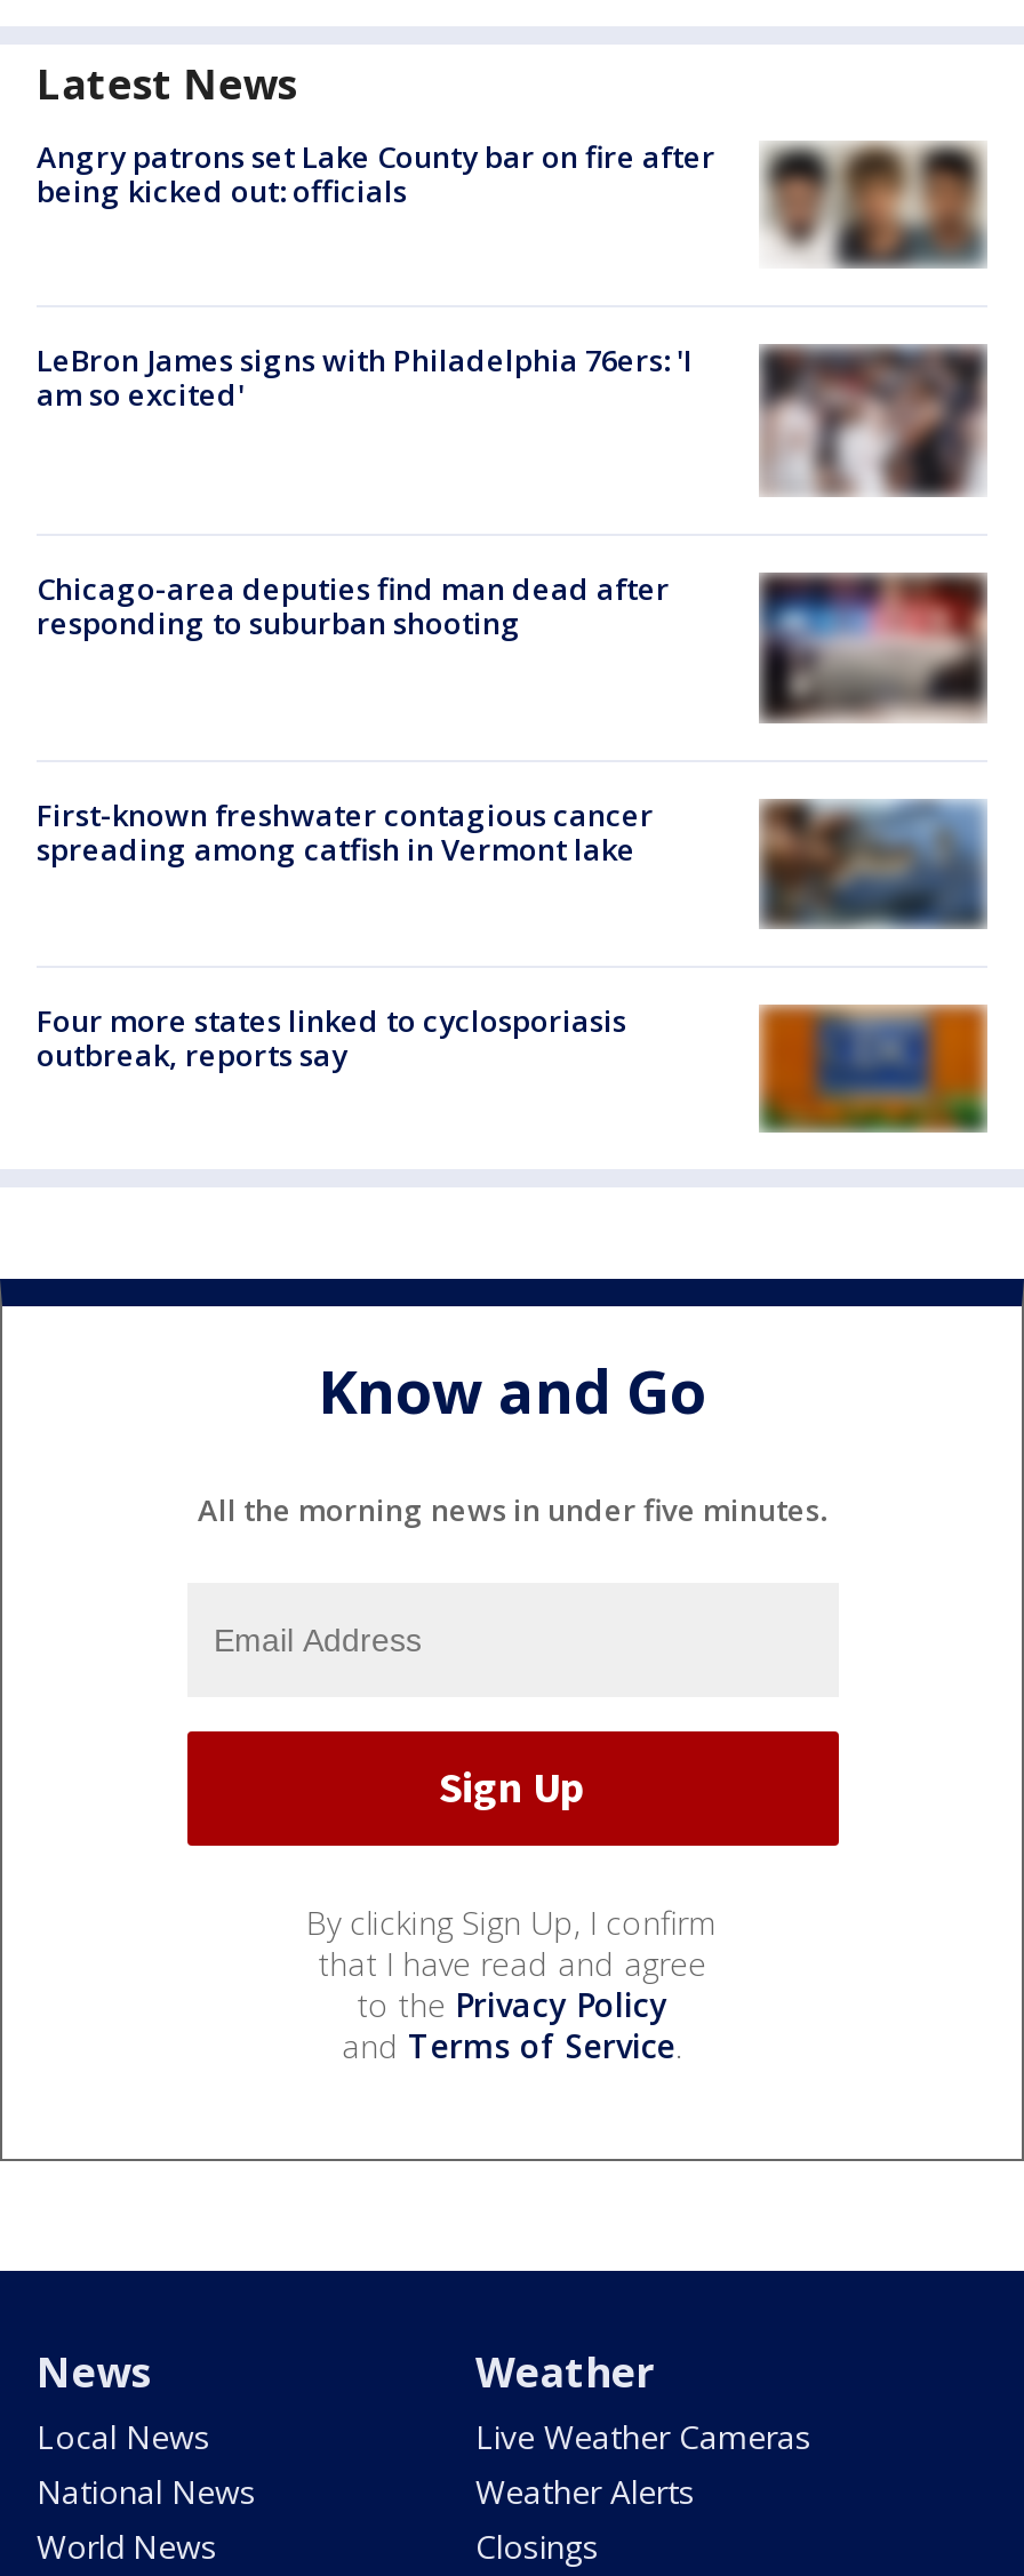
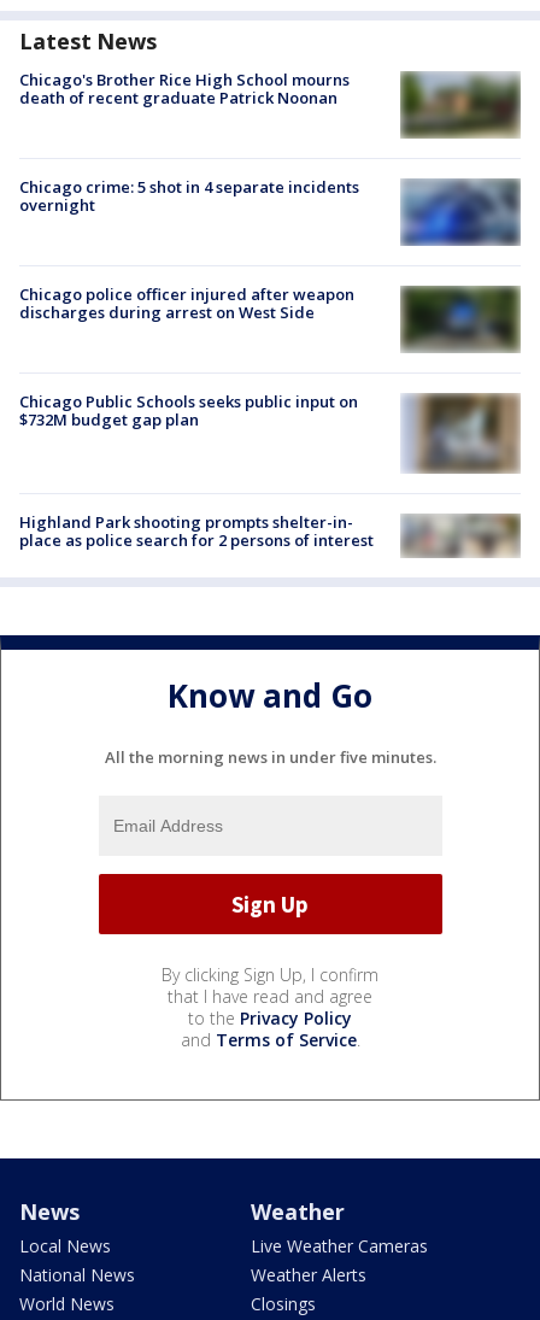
- Angry patrons set Lake County bar on fire after
- being kicked out: officials
+ Chicago's Brother Rice High School mourns
+ death of recent graduate Patrick Noonan

- [image]
+ [image]

- [image]
- LeBron James signs with Philadelphia 76ers: 'I
- am so excited'
+ [image]
+ Chicago crime: 5 shot in 4 separate incidents
+ overnight

- [image]
- Chicago-area deputies find man dead after
- responding to suburban shooting
+ [image]
+ Chicago police officer injured after weapon
+ discharges during arrest on West Side

- First-known freshwater contagious cancer
- spreading among catfish in Vermont lake
+ Chicago Public Schools seeks public input on
+ $732M budget gap plan

- [image]
+ [image]

- Four more states linked to cyclosporiasis
- outbreak, reports say
+ Highland Park shooting prompts shelter-in-
+ place as police search for 2 persons of interest

- [image]
+ [image]
